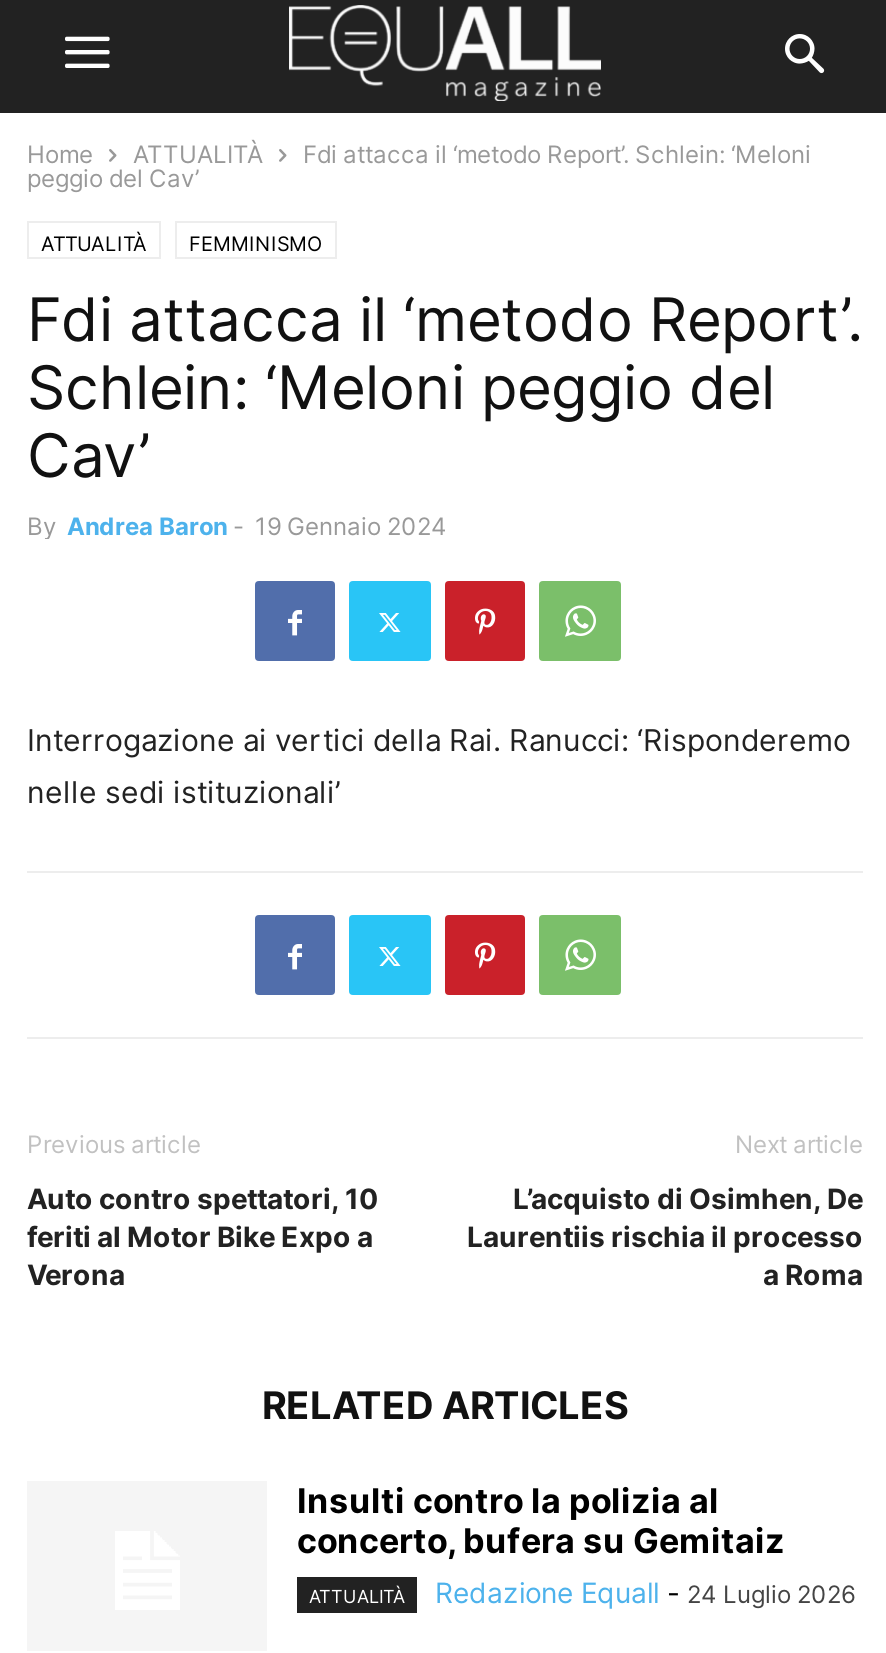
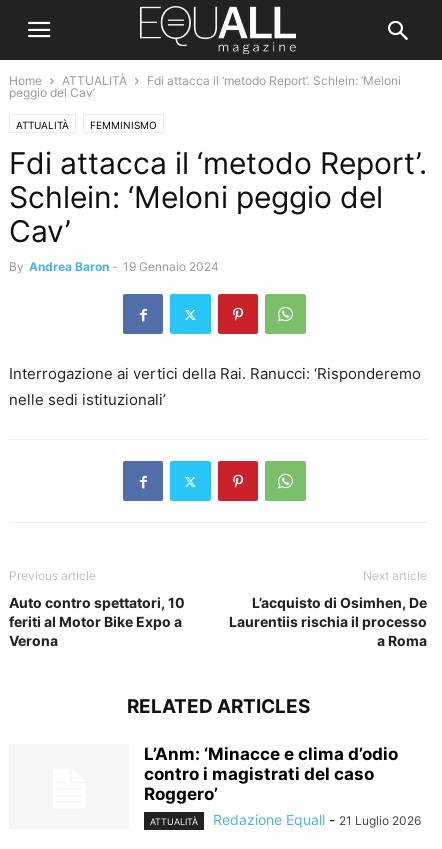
- Insulti contro la polizia al
- concerto, bufera su Gemitaiz
+ L’Anm: ‘Minacce e clima d’odio
+ contro i magistrati del caso
+ Roggero’

- Redazione Equall - 24 Luglio 2026
+ Redazione Equall - 21 Luglio 2026
